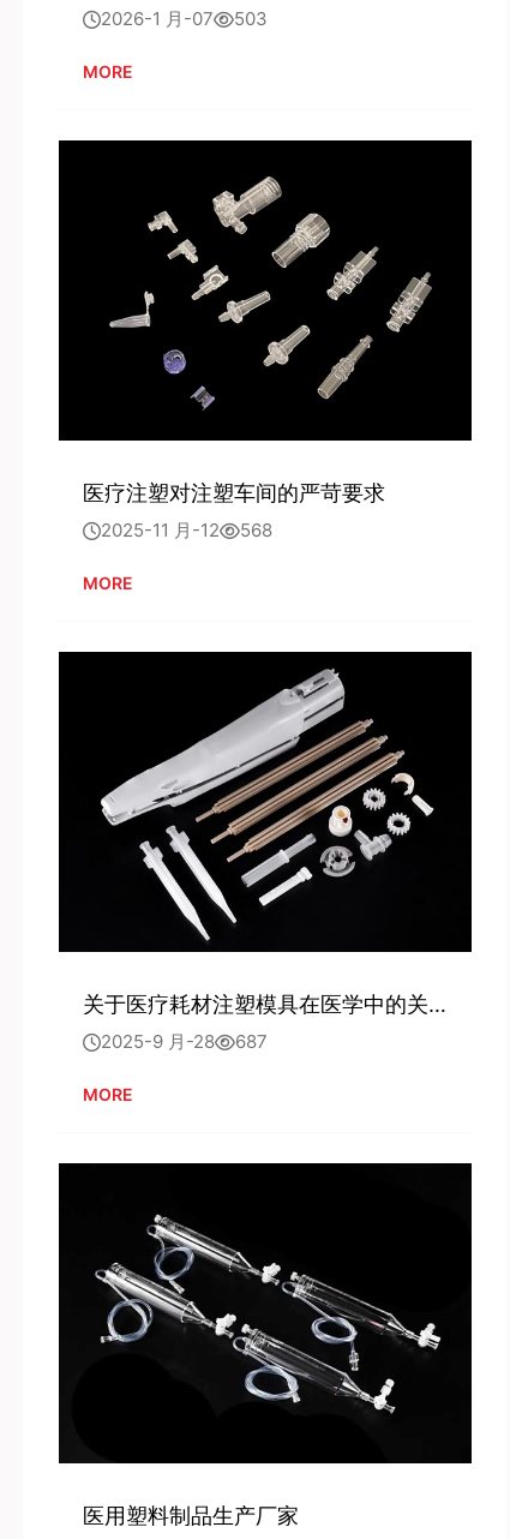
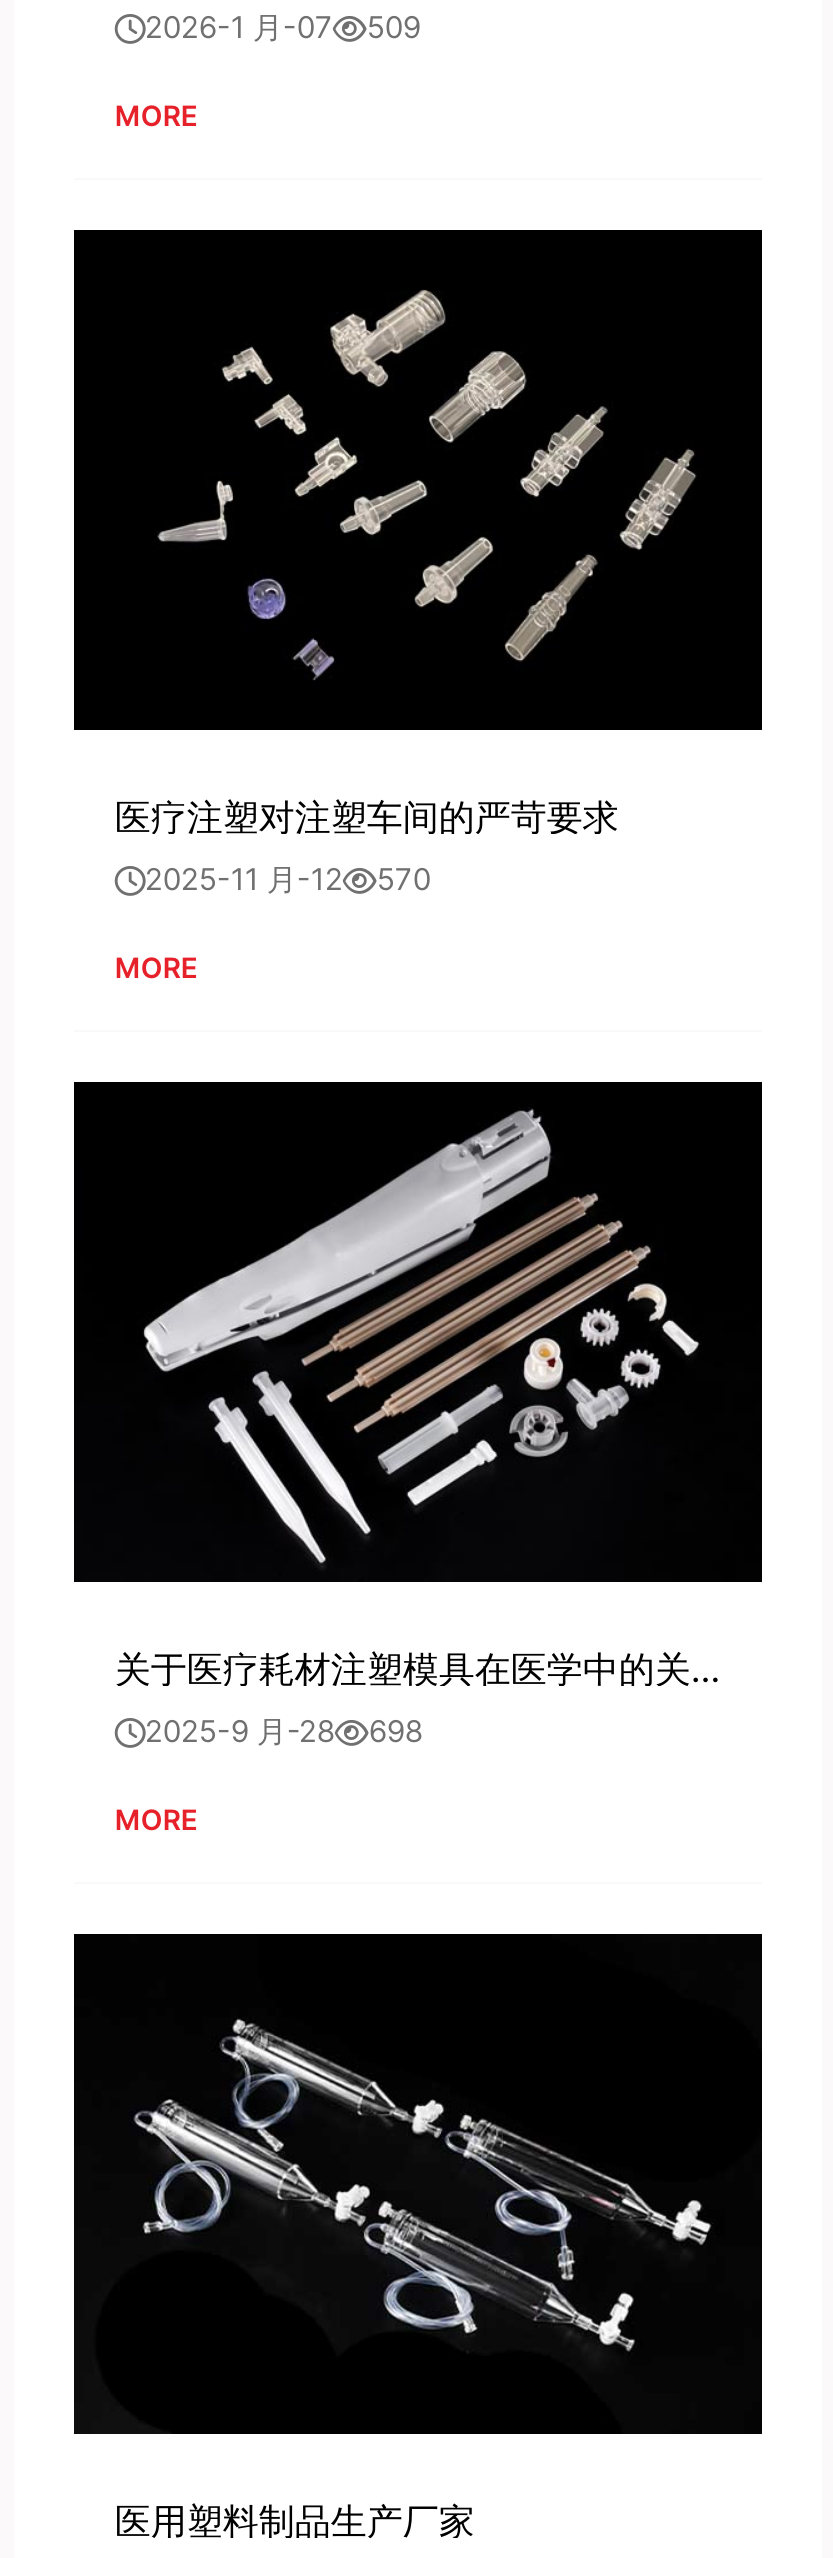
- 2026-1 月-07 503
+ 2026-1 月-07 509

- 2025-11 月-12 568
+ 2025-11 月-12 570

- 2025-9 月-28 687
+ 2025-9 月-28 698
